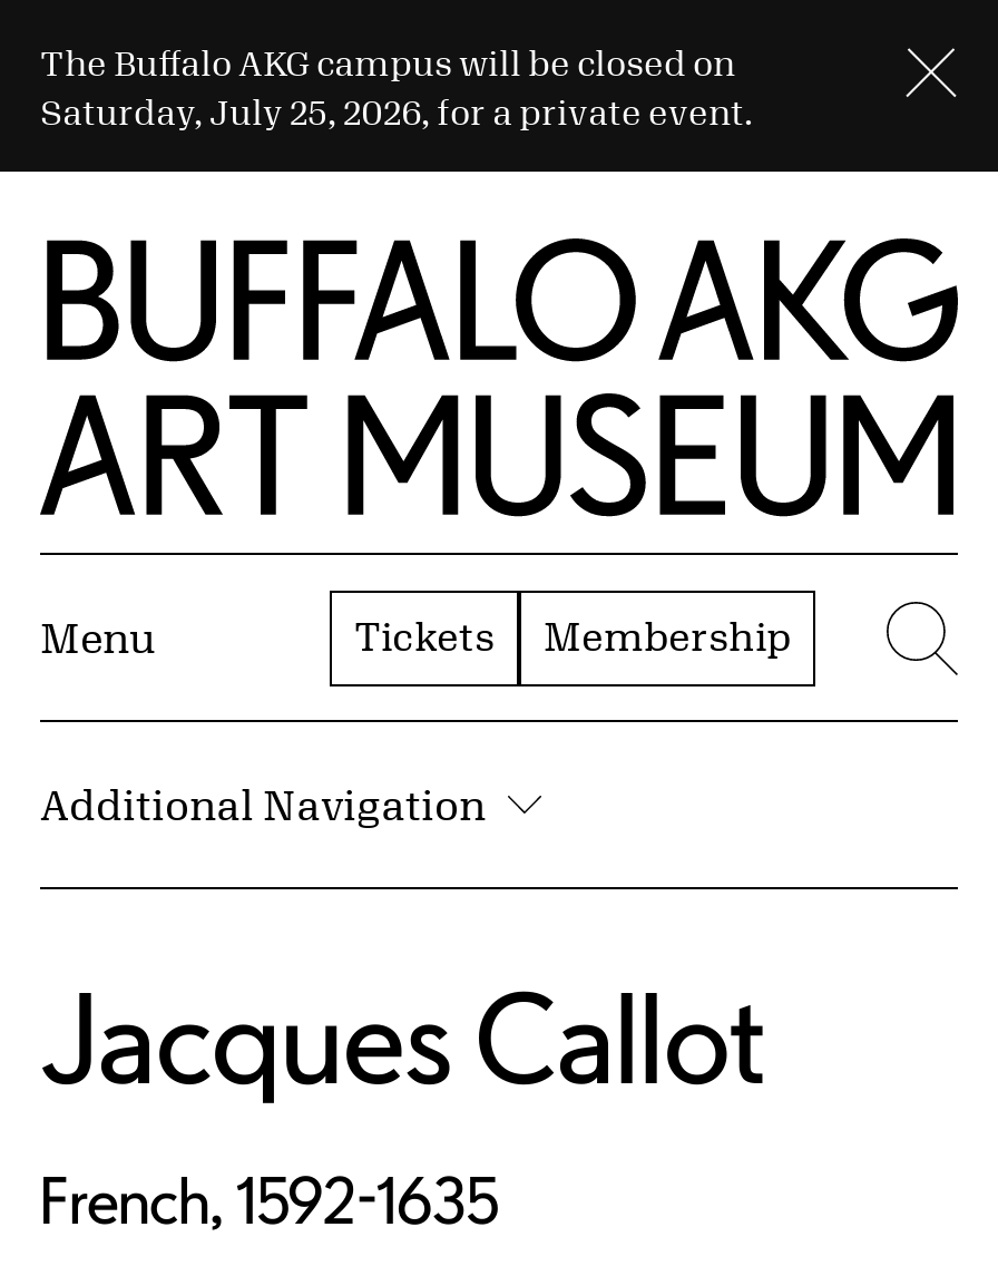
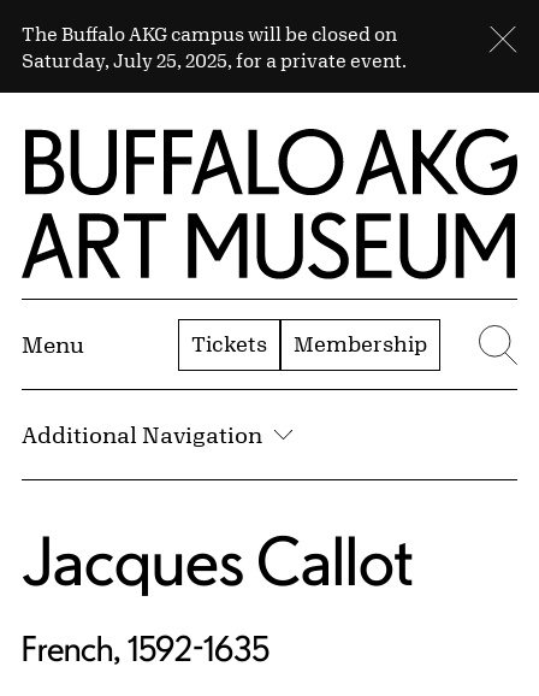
- Saturday, July 25, 2026, for a private event.
+ Saturday, July 25, 2025, for a private event.
